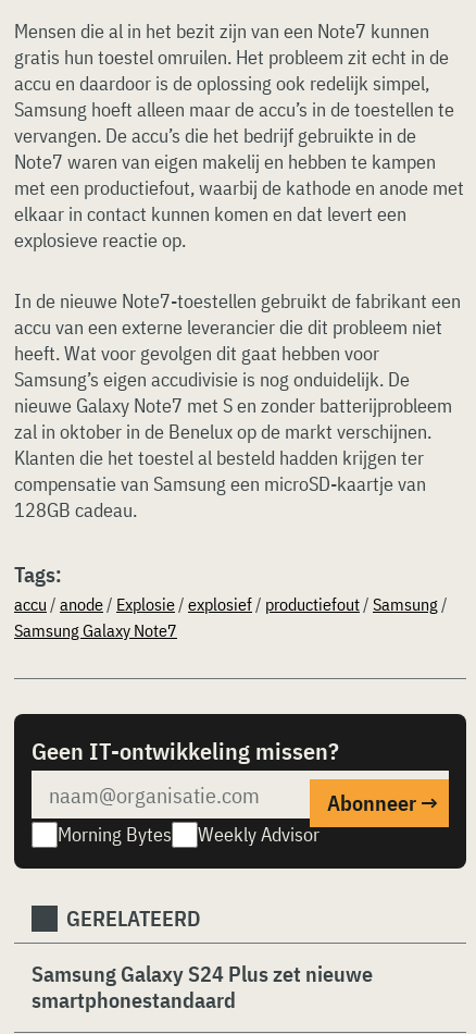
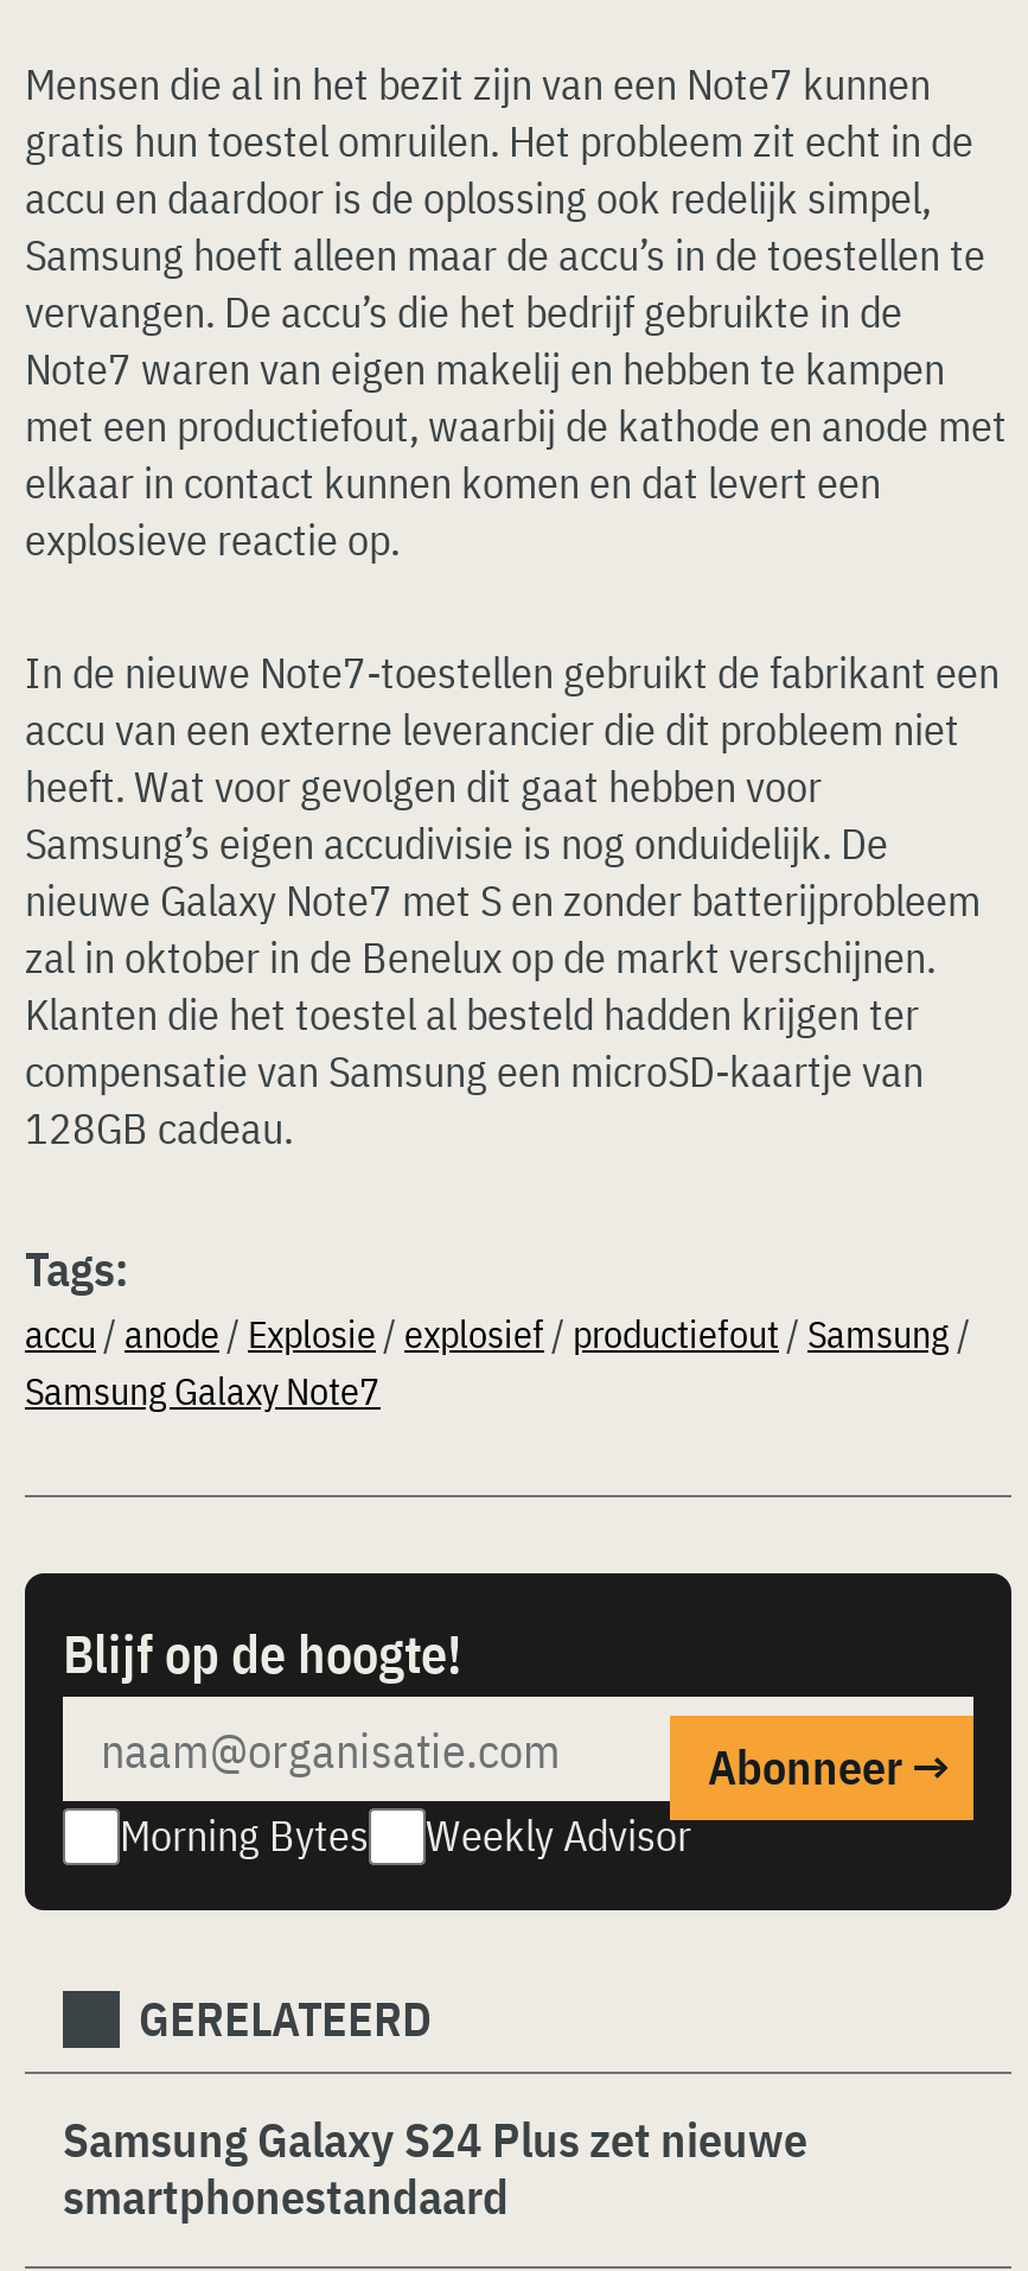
- Geen IT-ontwikkeling missen?
+ Blijf op de hoogte!
